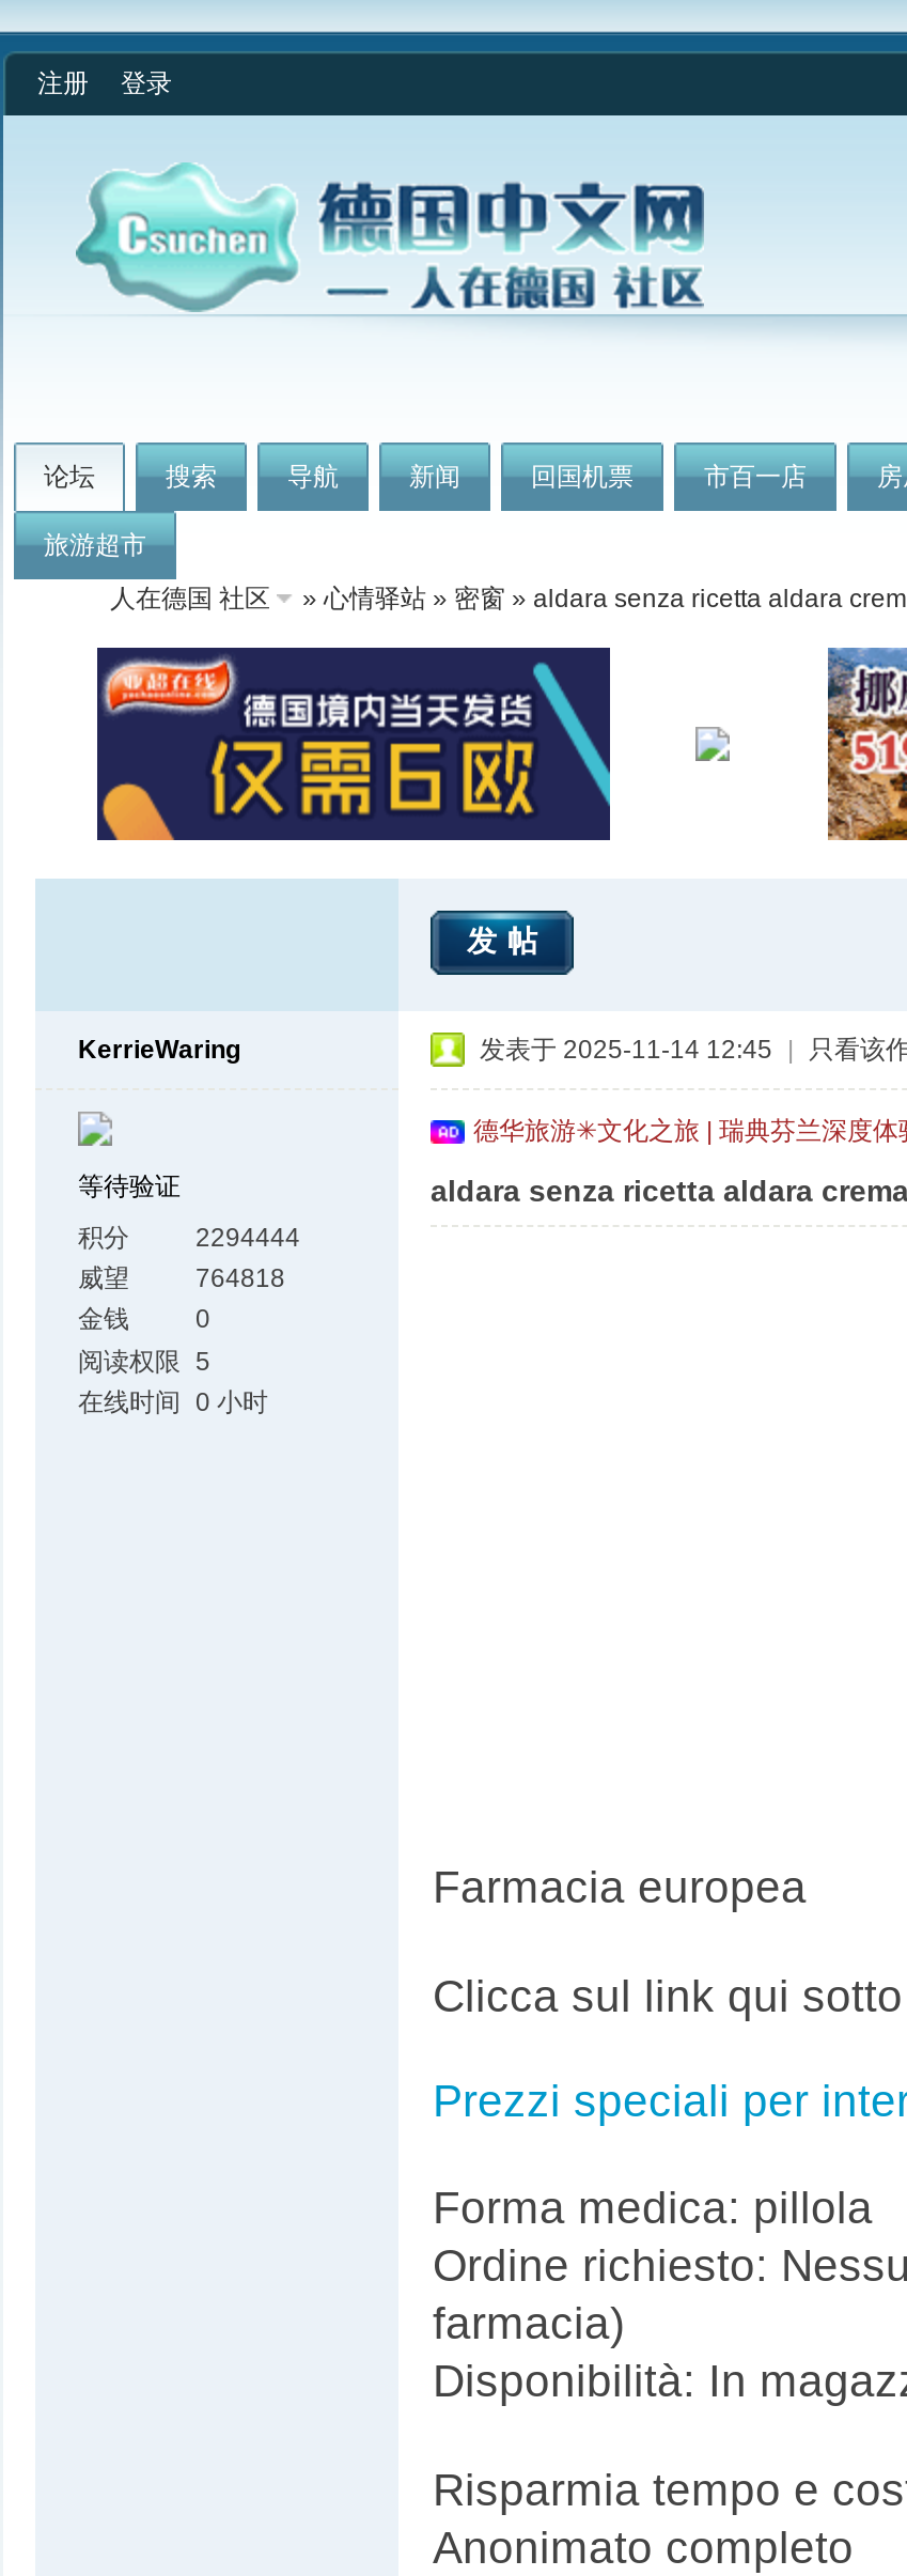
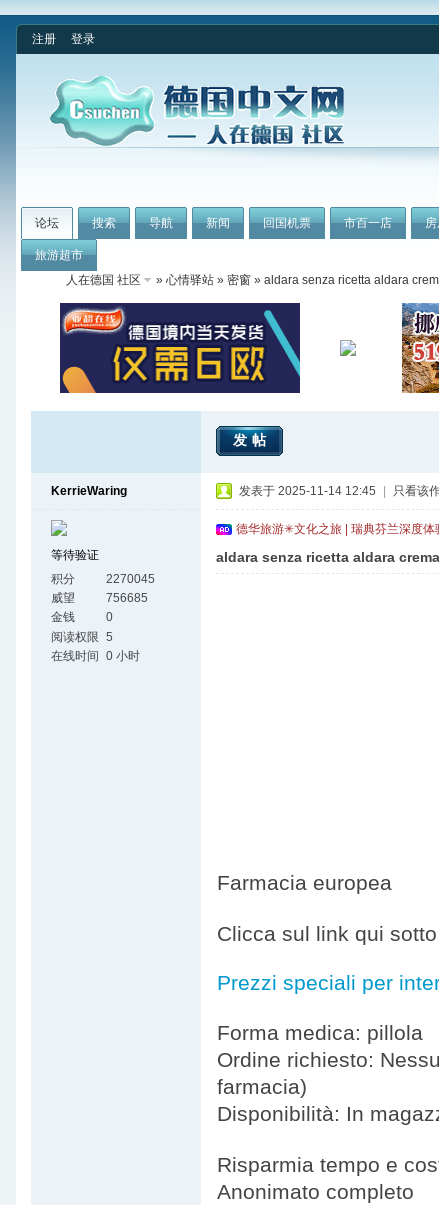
- 2294444
+ 2270045

- 764818
+ 756685
